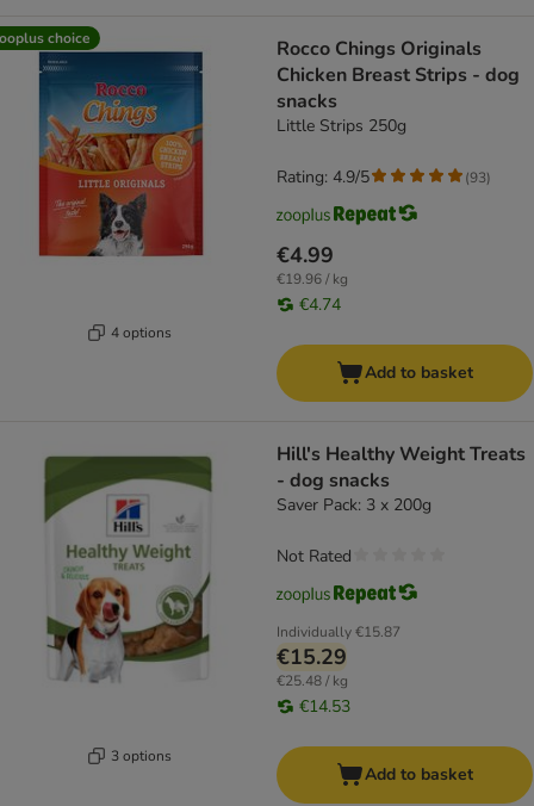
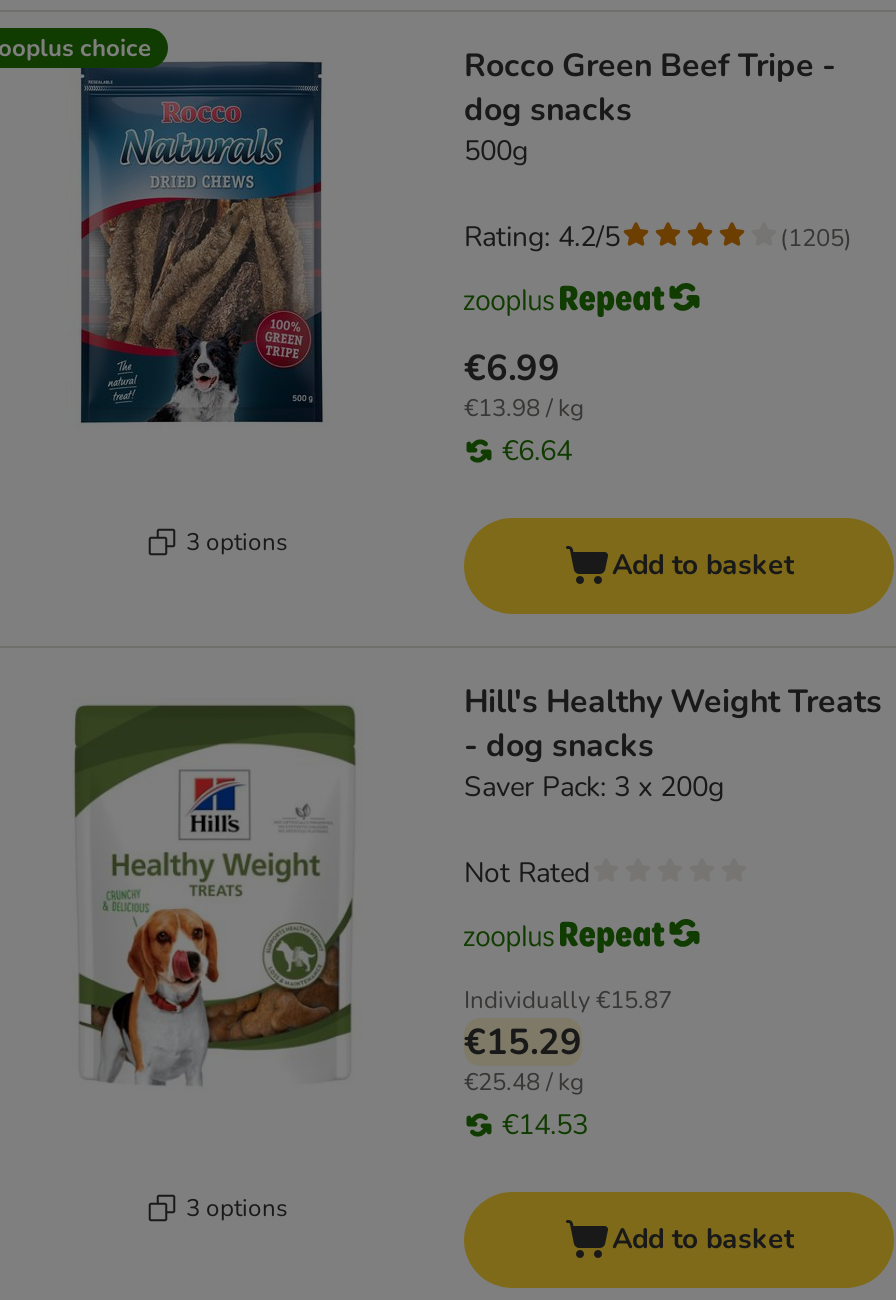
- Rocco Chings Originals
- Chicken Breast Strips - dog
- snacks
- Little Strips 250g
+ Rocco Green Beef Tripe -
+ dog snacks
+ 500g

- [image]
+ [image]

- Rating: 4.9/5
- (93)
+ Rating: 4.2/5
+ (1205)

- €4.99
- €19.96 / kg
- €4.74
+ €6.99
+ €13.98 / kg
+ €6.64

- 4 options
+ 3 options
